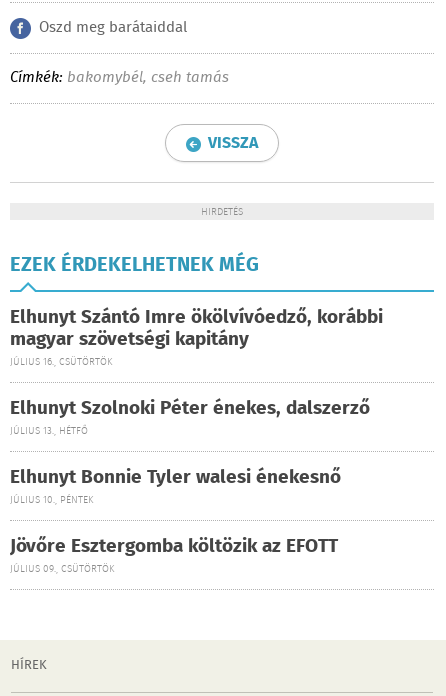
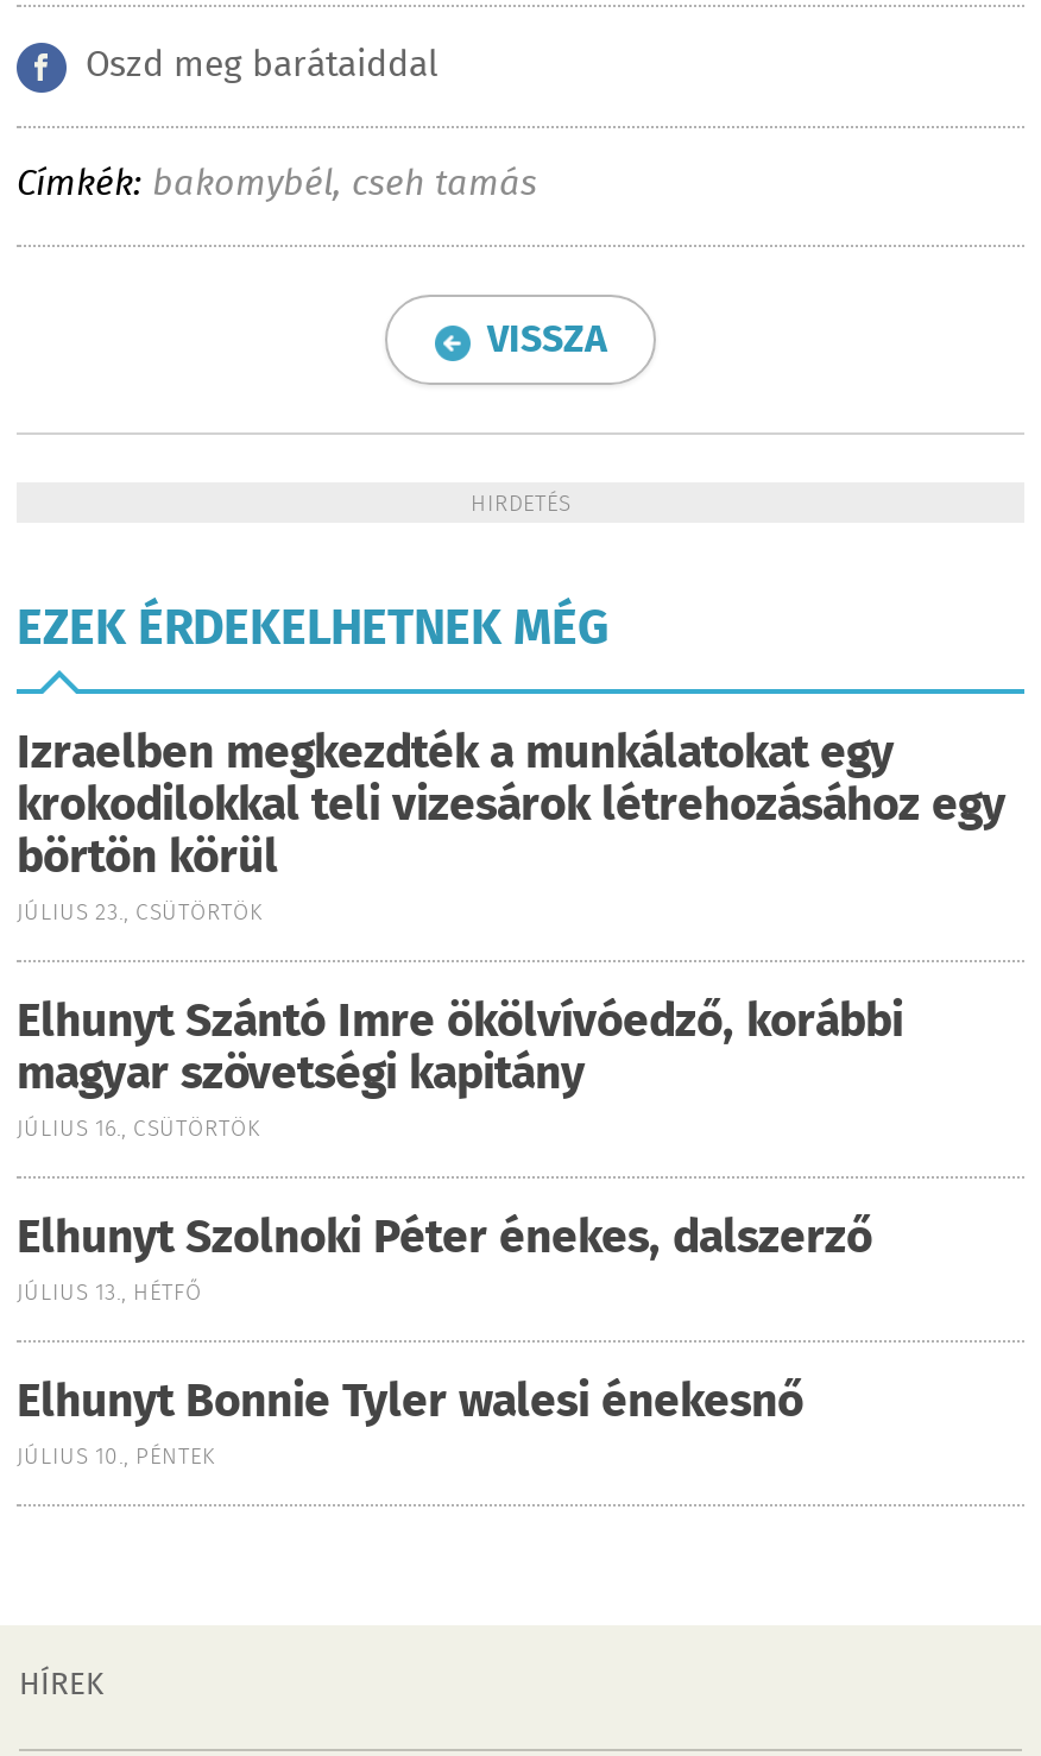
+ Izraelben megkezdték a munkálatokat egy
+ krokodilokkal teli vizesárok létrehozásához egy
+ börtön körül
+ JÚLIUS 23., CSÜTÖRTÖK

moved down: Elhunyt Szántó Imre ökölvívóedző, korábbi | magyar szövetségi kapitány | JÚLIUS 16., CSÜTÖRTÖK | Elhunyt Szolnoki Péter énekes, dalszerző | JÚLIUS 13., HÉTFŐ | Elhunyt Bonnie Tyler walesi énekesnő | JÚLIUS 10., PÉNTEK

- Jövőre Esztergomba költözik az EFOTT
- JÚLIUS 09., CSÜTÖRTÖK
